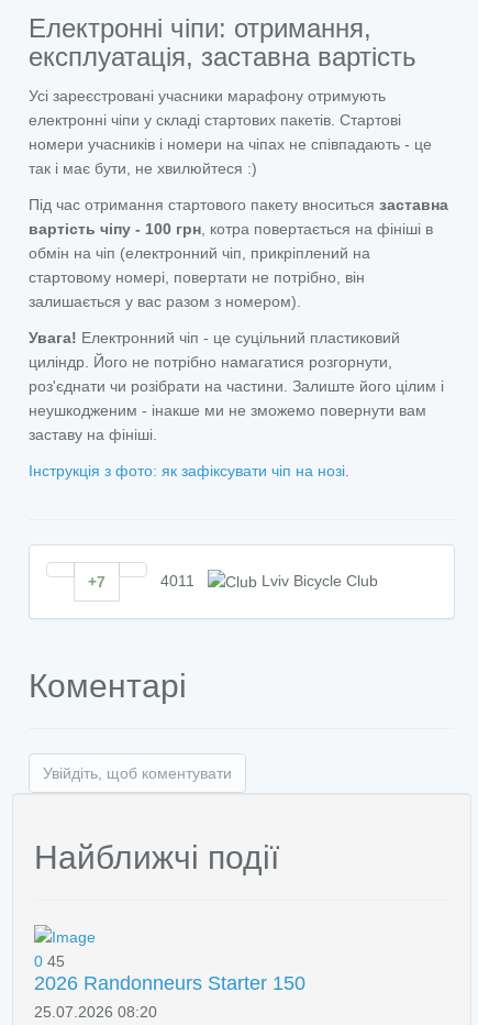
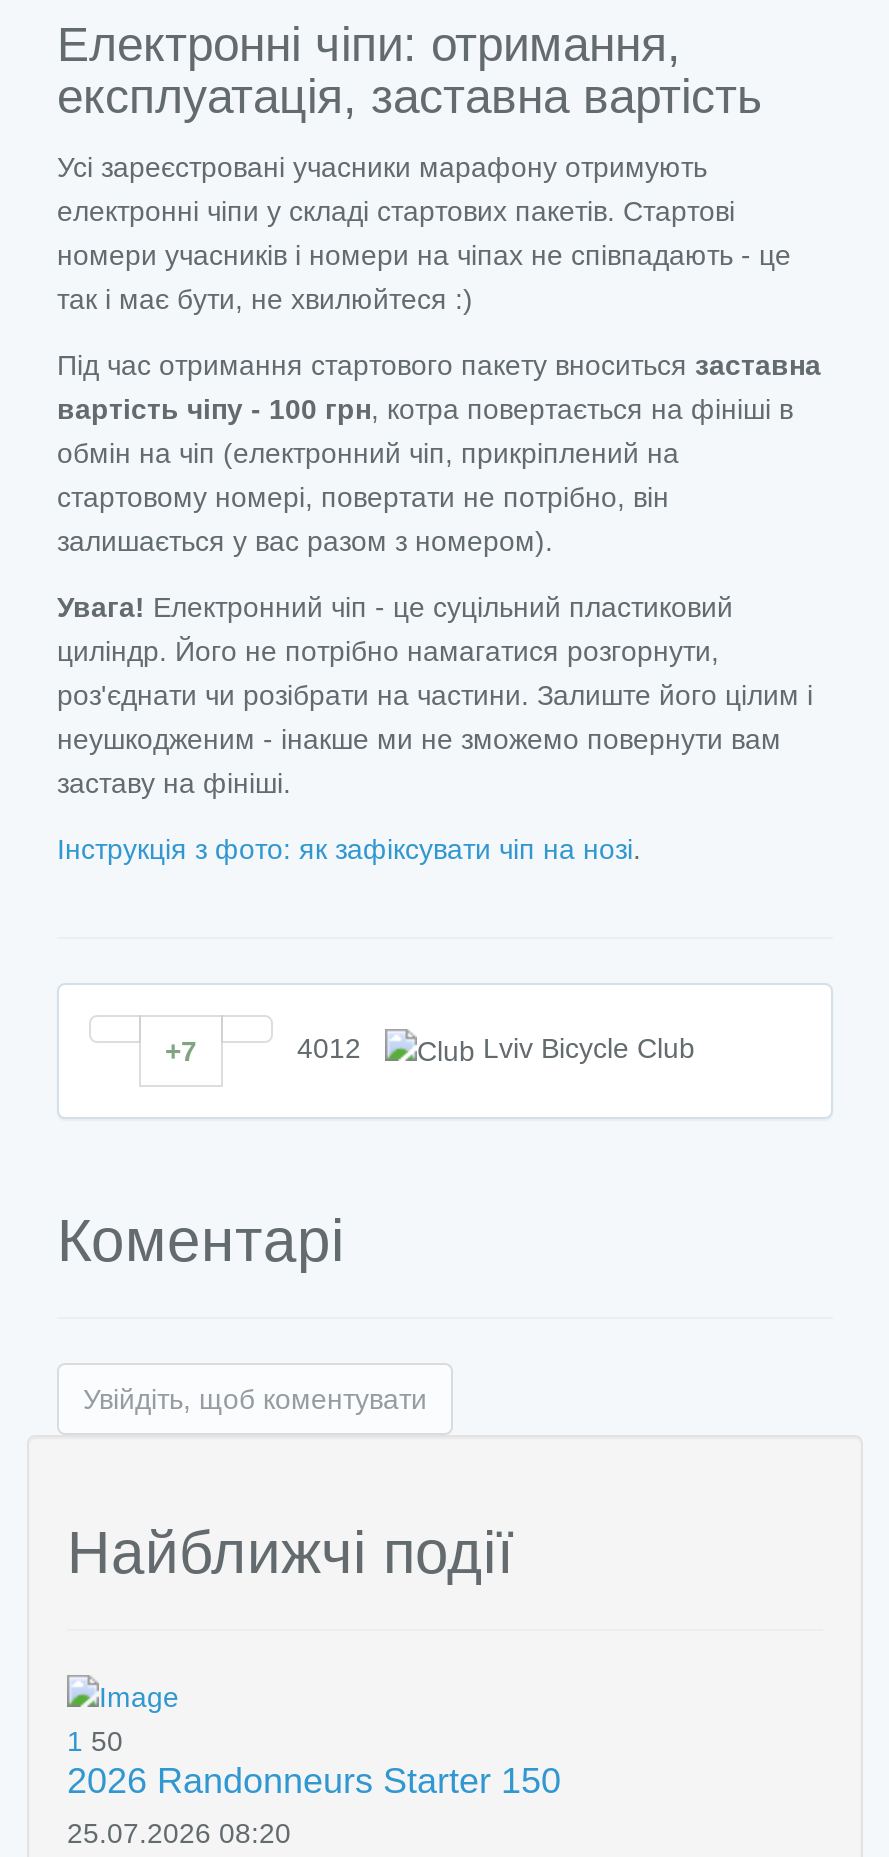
- 4011
+ 4012

- 0 45
+ 1 50
